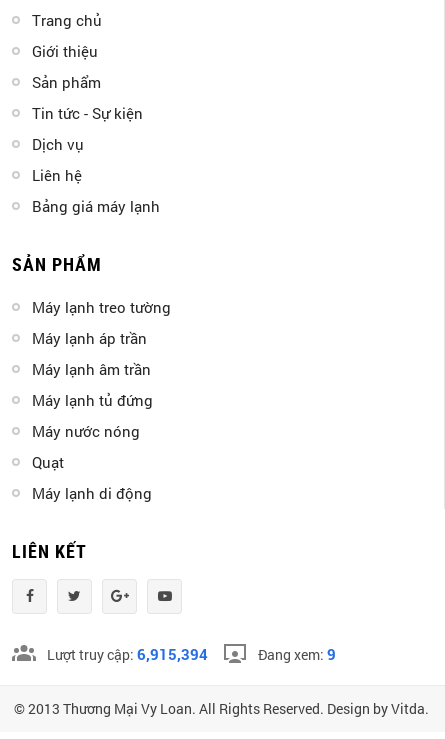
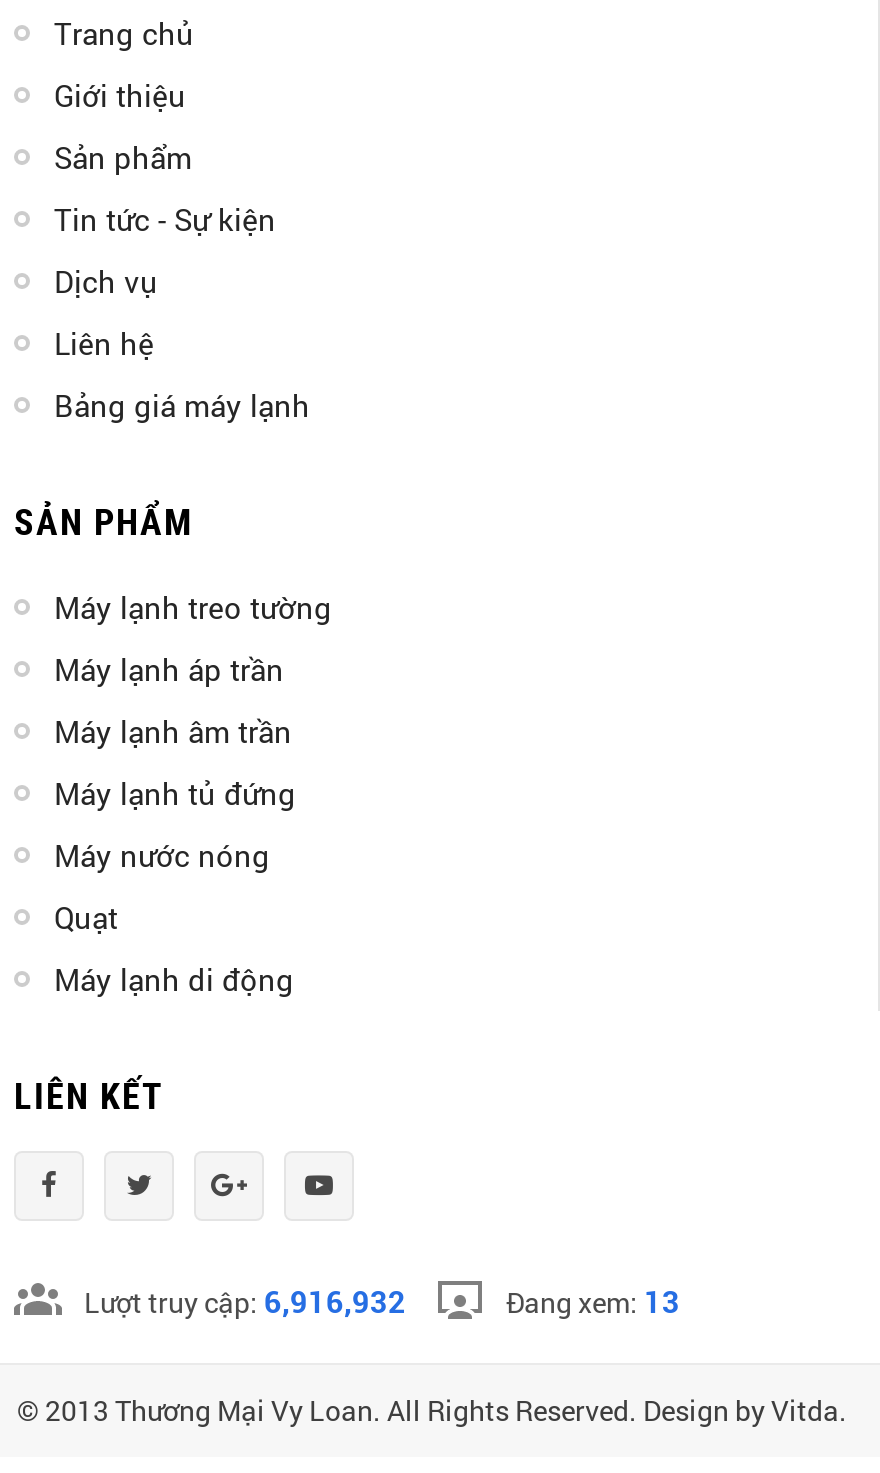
- Lượt truy cập: 6,915,394
+ Lượt truy cập: 6,916,932

- Đang xem: 9
+ Đang xem: 13
